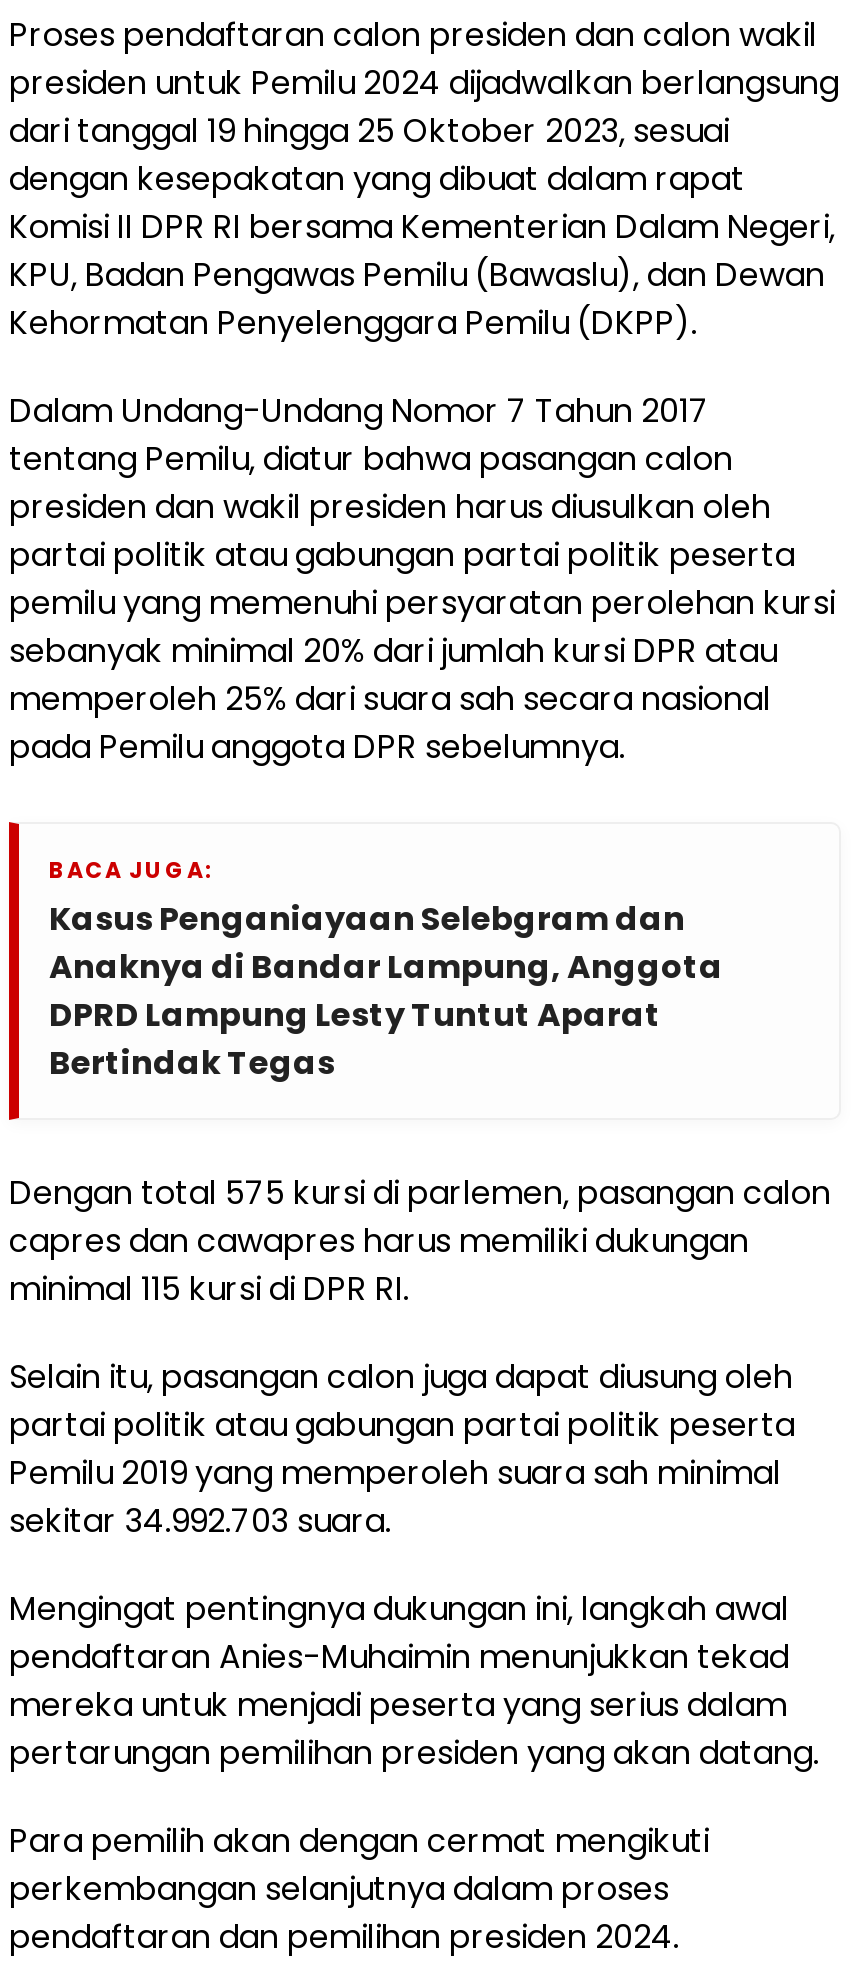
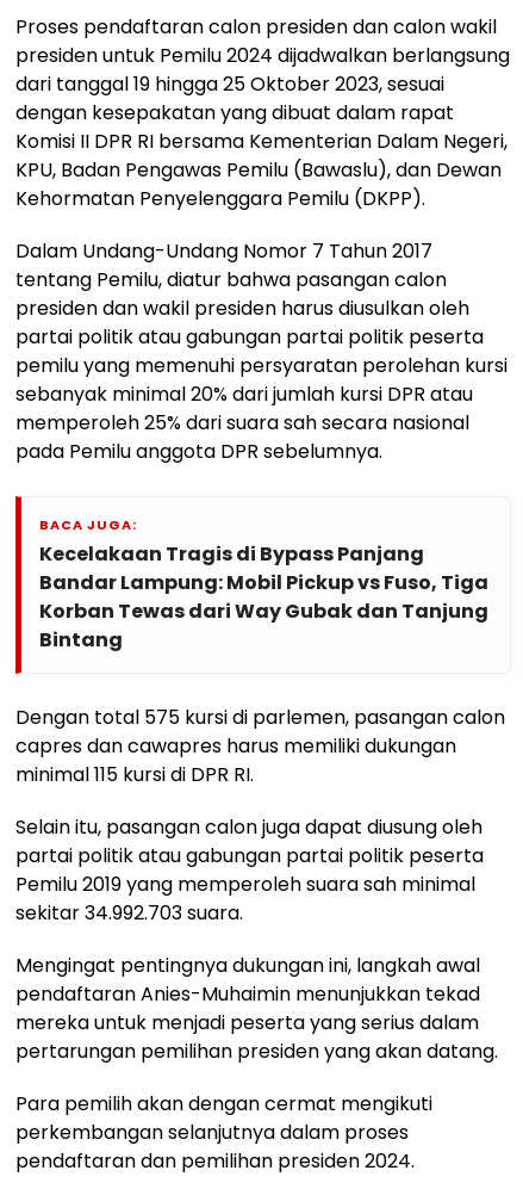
- Kasus Penganiayaan Selebgram dan
- Anaknya di Bandar Lampung, Anggota
- DPRD Lampung Lesty Tuntut Aparat
- Bertindak Tegas
+ Kecelakaan Tragis di Bypass Panjang
+ Bandar Lampung: Mobil Pickup vs Fuso, Tiga
+ Korban Tewas dari Way Gubak dan Tanjung
+ Bintang
